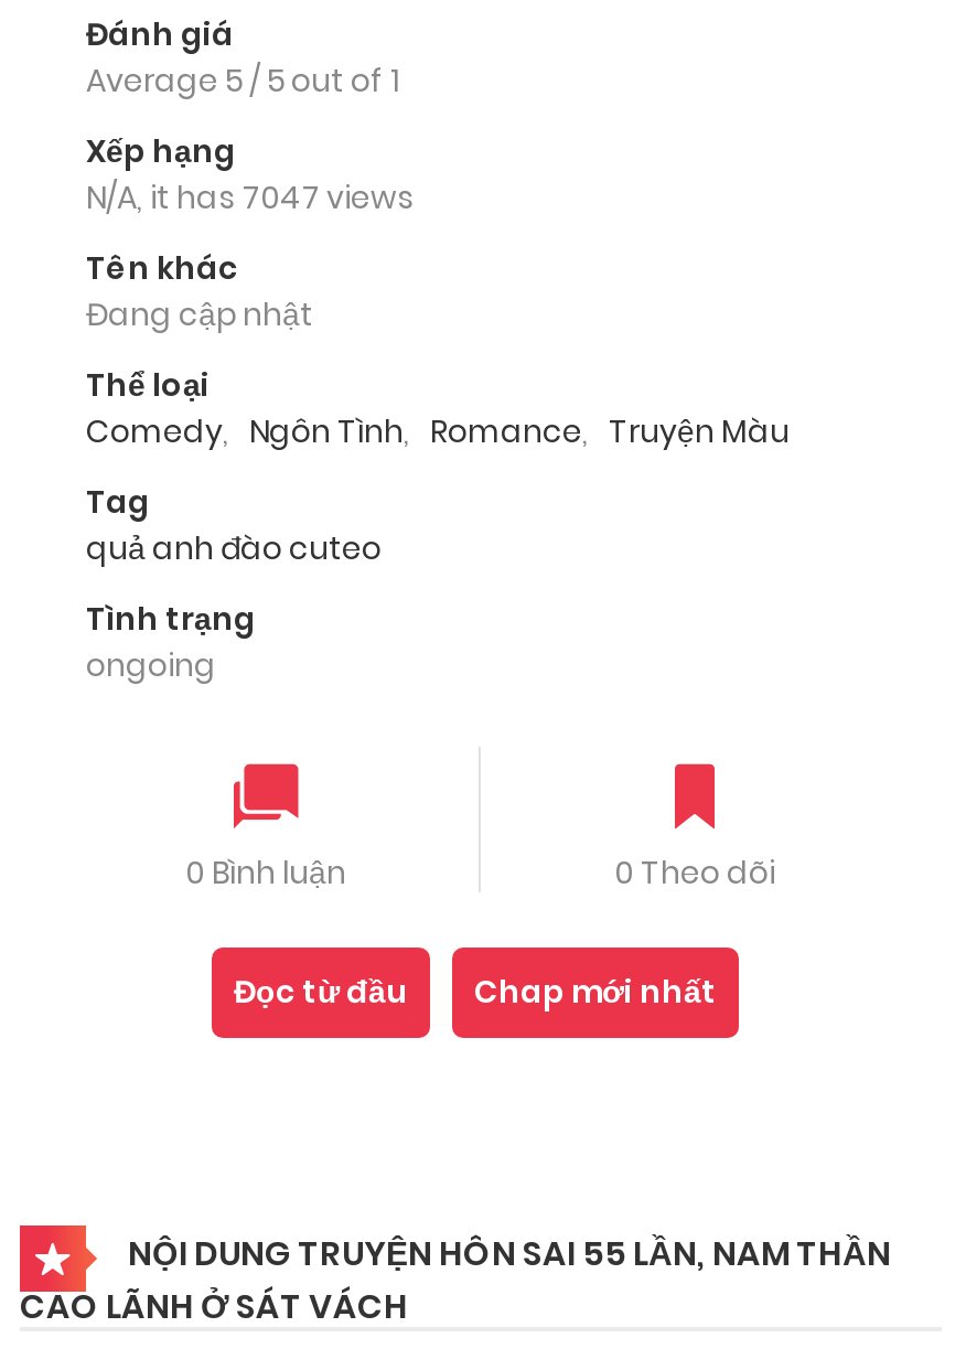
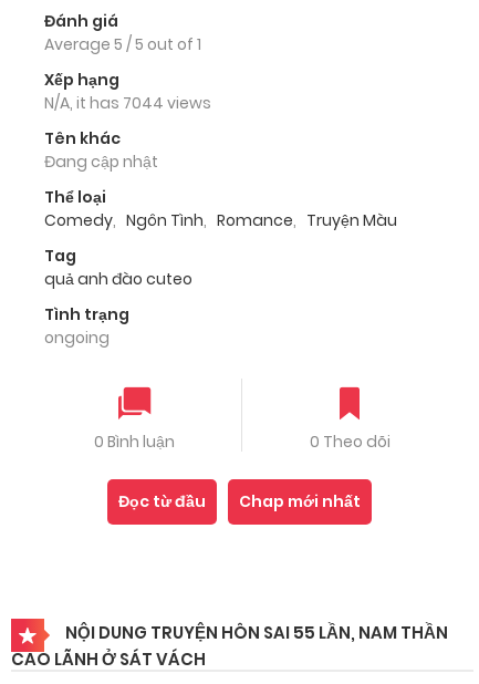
- N/A, it has 7047 views
+ N/A, it has 7044 views
